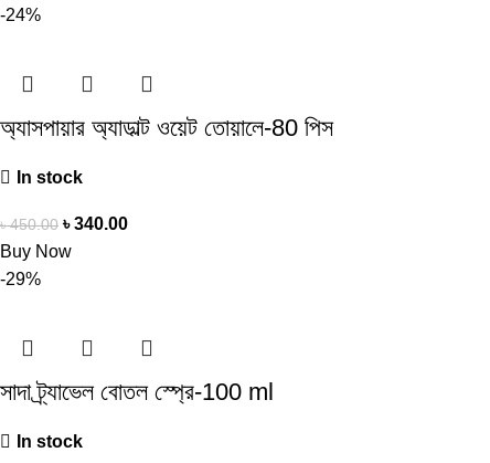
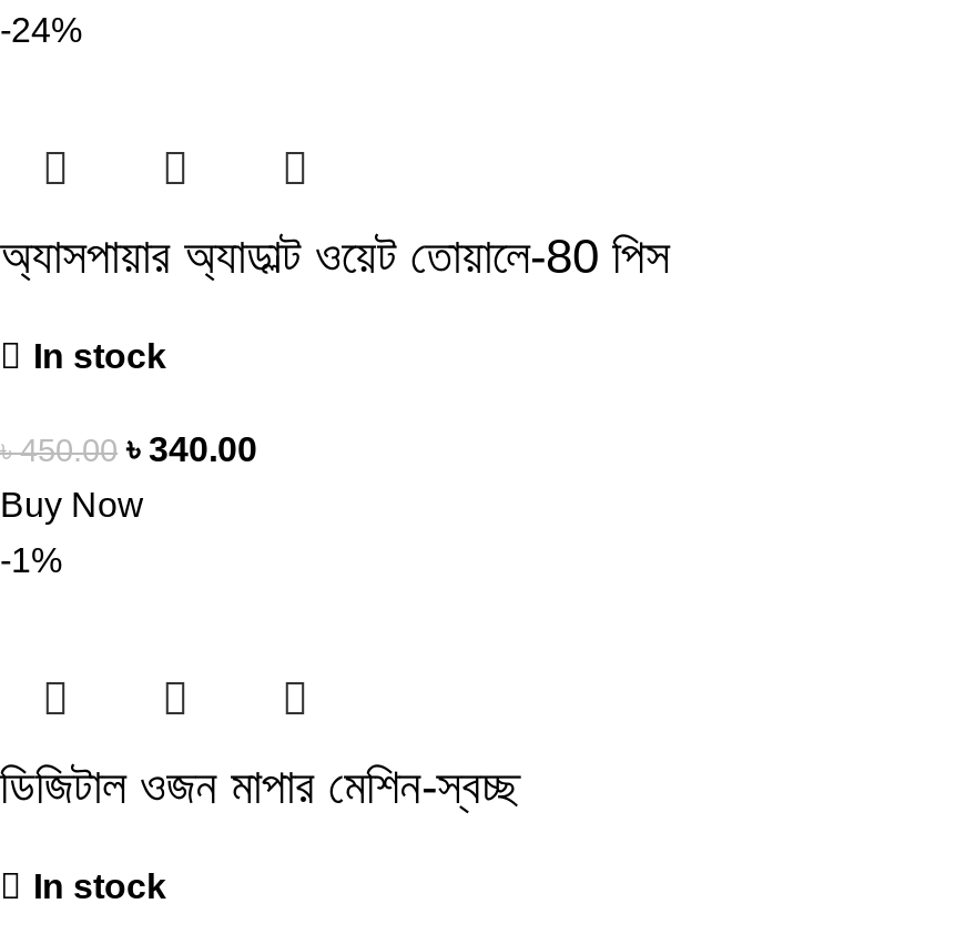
- -29%
+ -1%

- সাদা ট্র্যাভেল বোতল স্প্রে-100 ml
+ ডিজিটাল ওজন মাপার মেশিন-স্বচ্ছ
